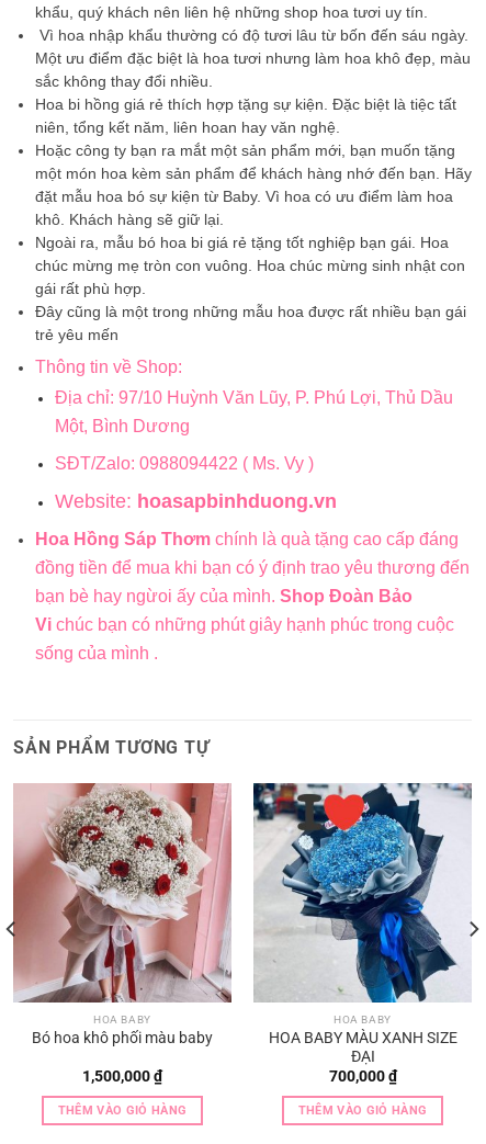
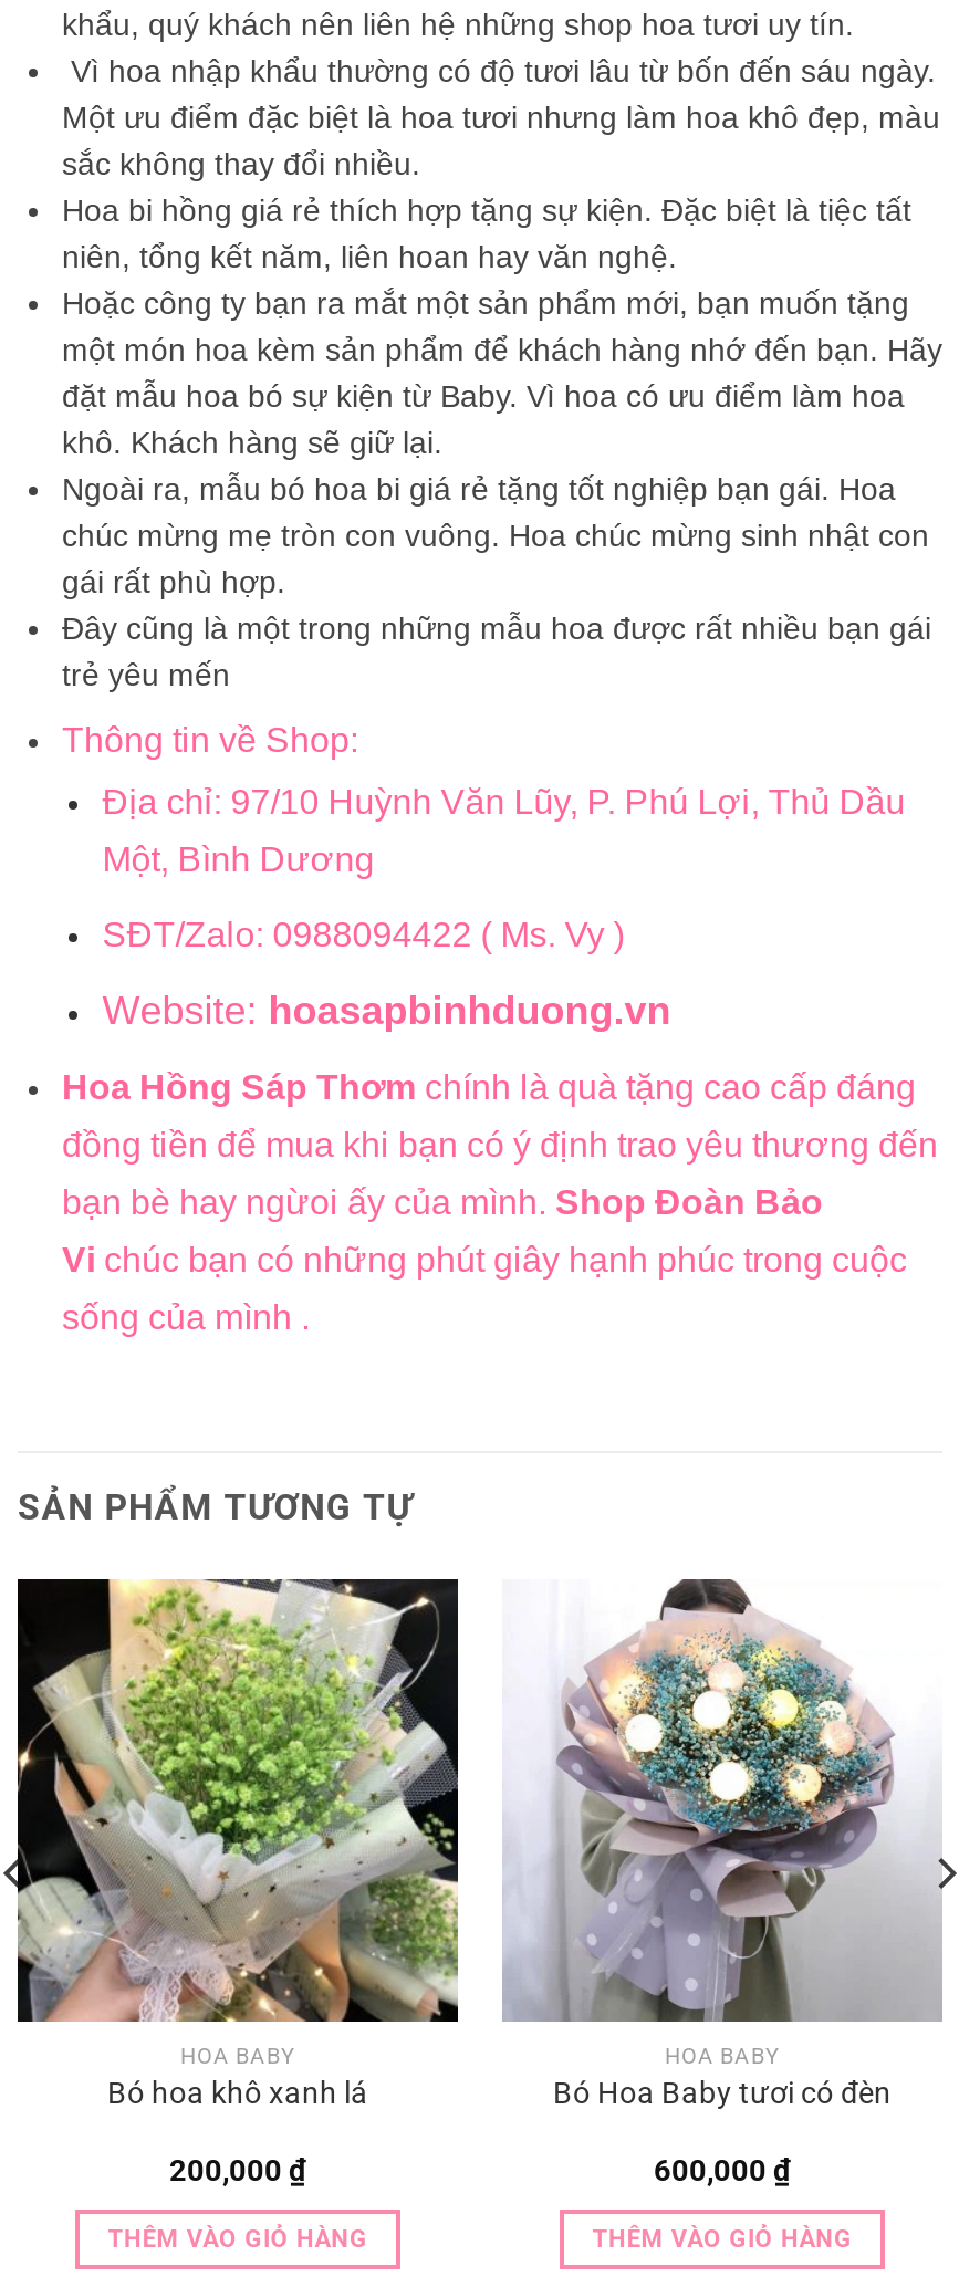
- [image]
- Bó hoa khô phối màu baby
+ [image]
+ Bó hoa khô xanh lá

- [image]
- HOA BABY MÀU XANH SIZE
- ĐẠI
- 700,000 ₫
+ [image]
+ Bó Hoa Baby tươi có đèn
+ 600,000 ₫

- 1,500,000 ₫
+ 200,000 ₫
